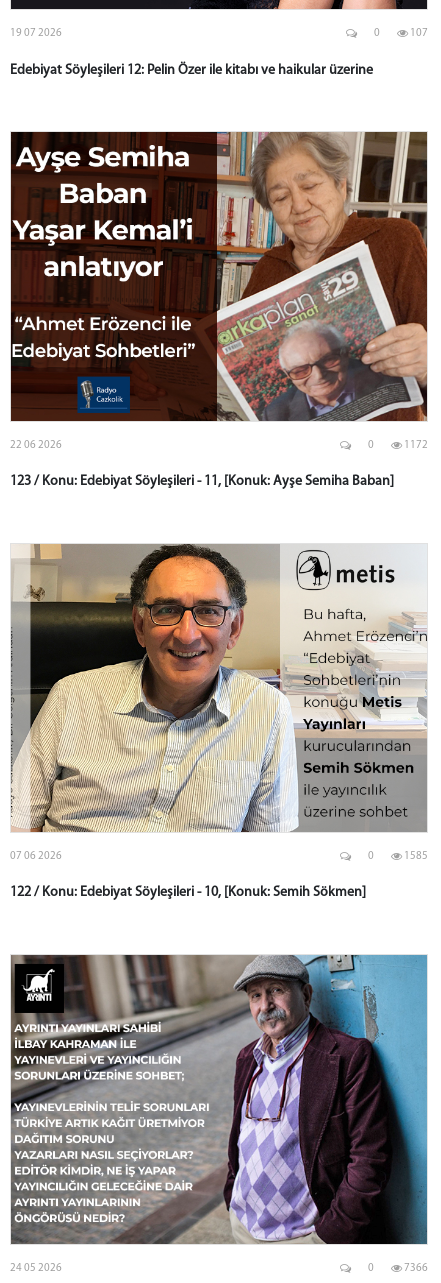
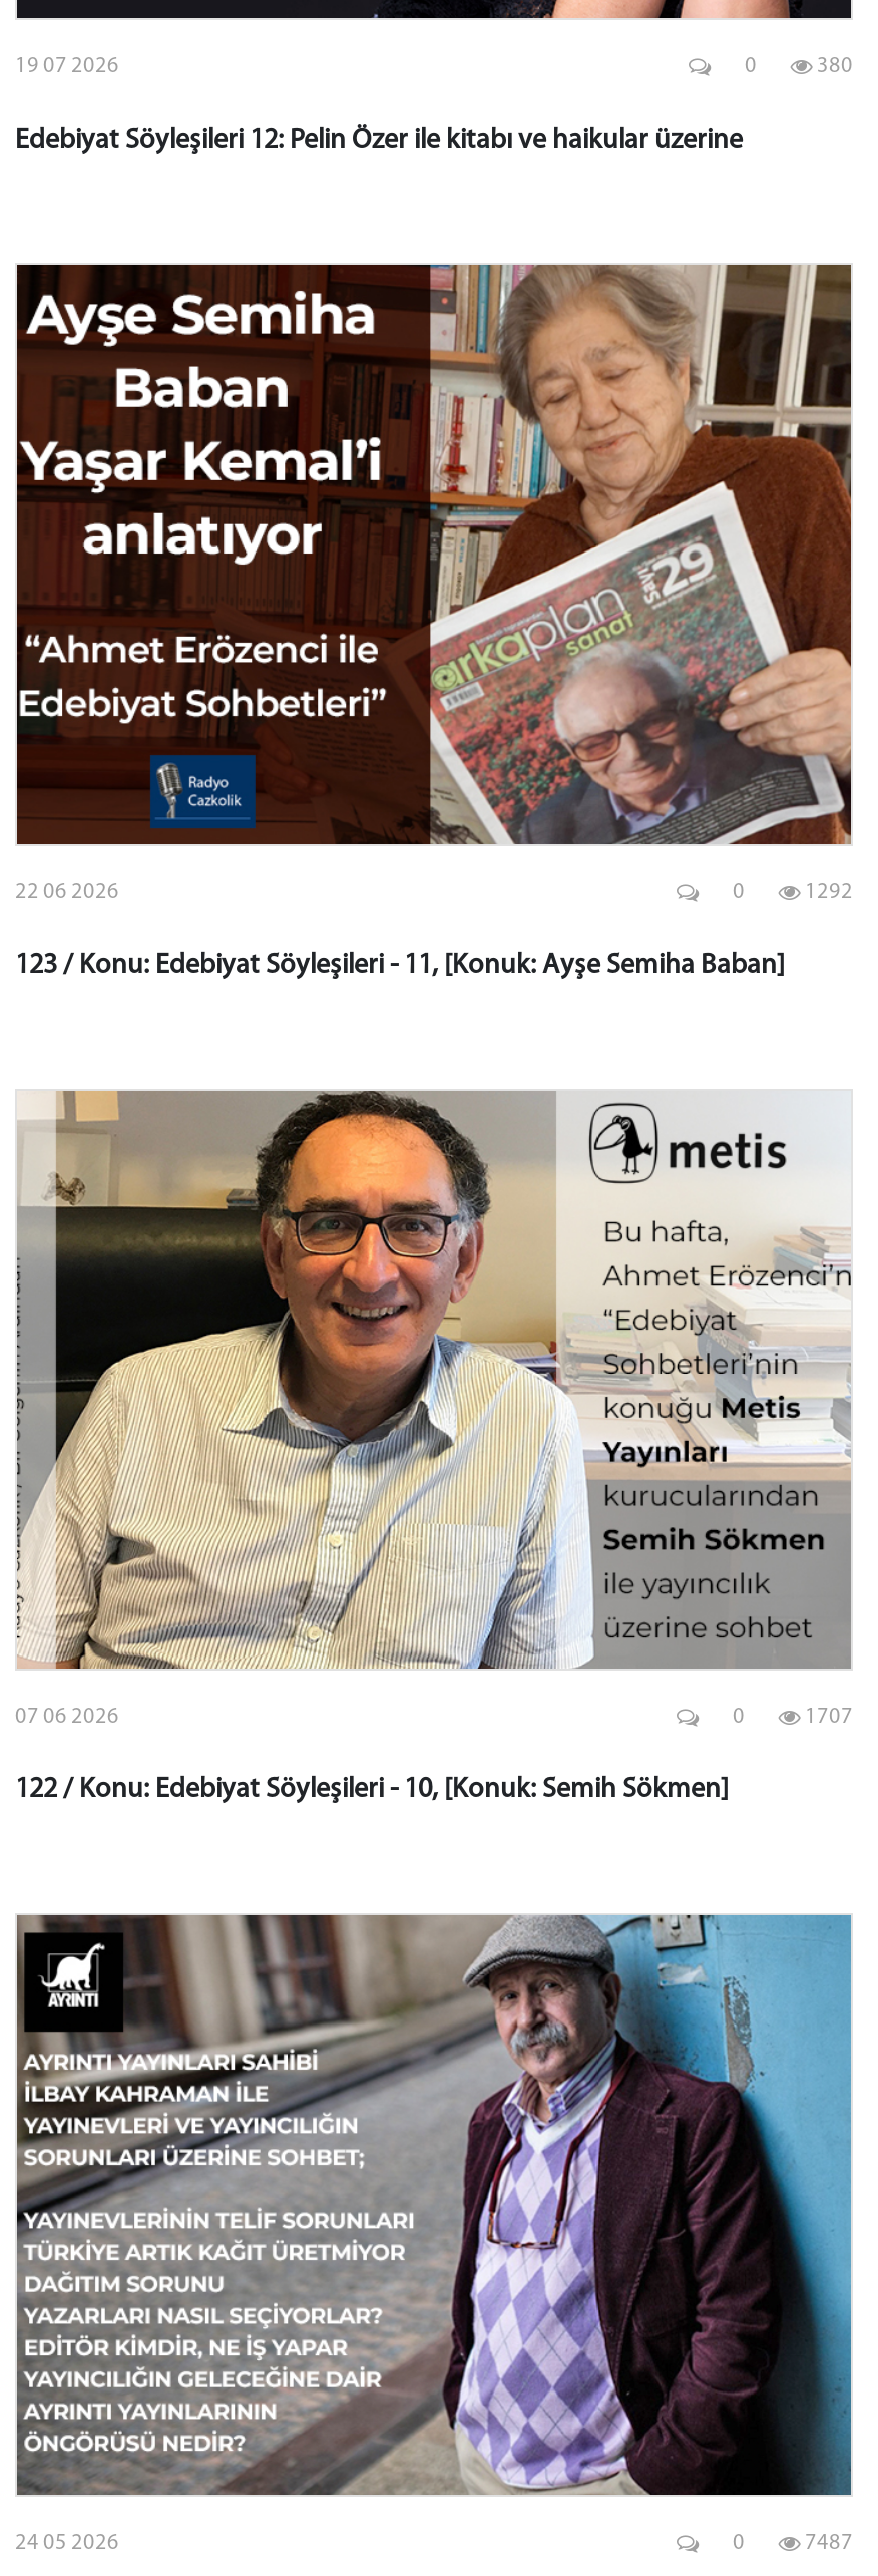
- 107
+ 380

- 1172
+ 1292

- 1585
+ 1707

- 7366
+ 7487
